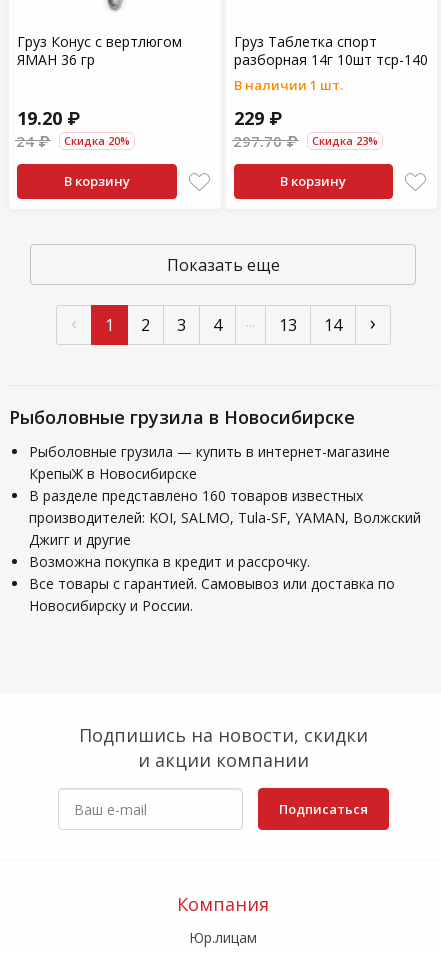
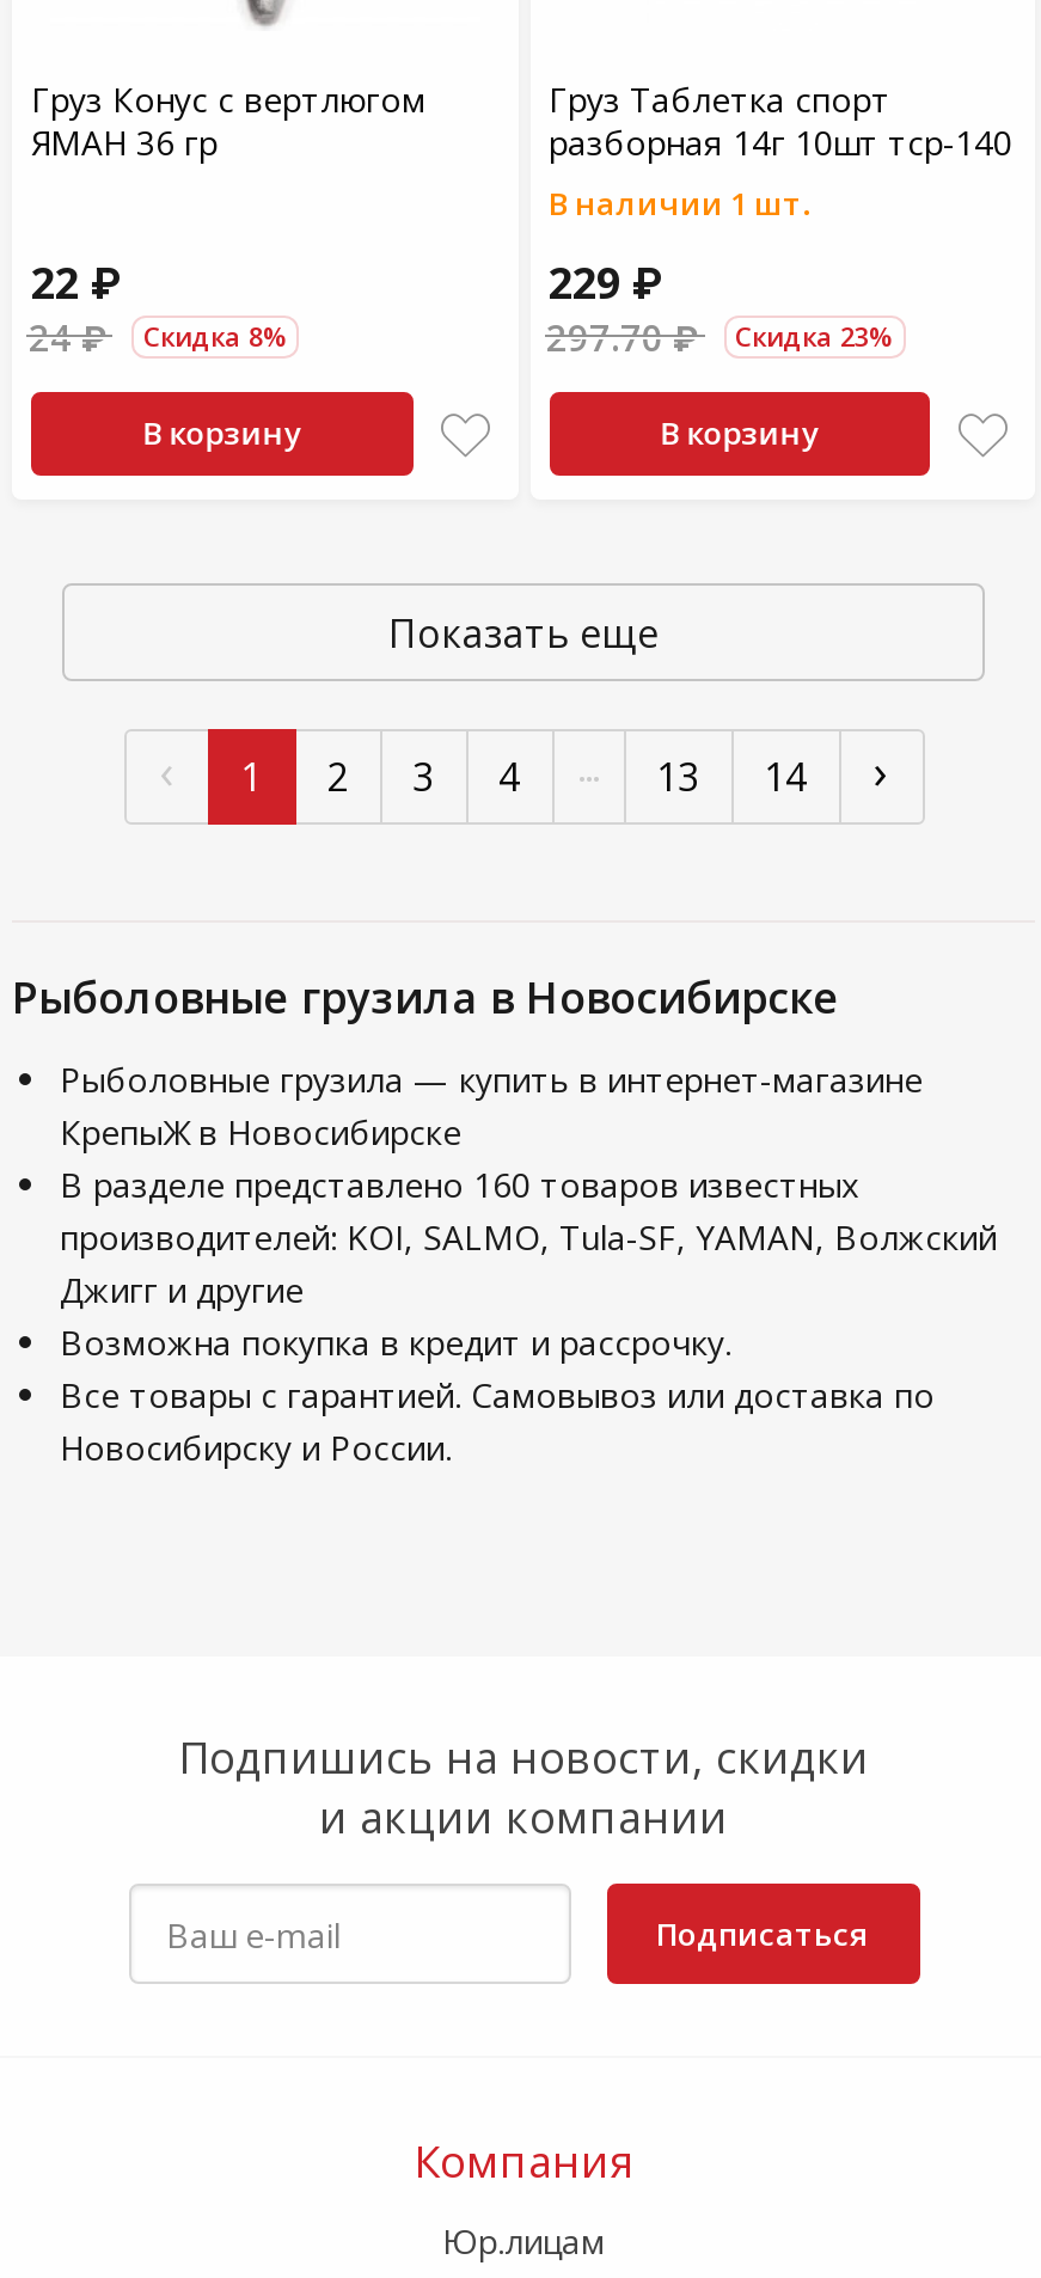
- 19.20 ₽
+ 22 ₽

- 24 ₽ Скидка 20%
+ 24 ₽ Скидка 8%
